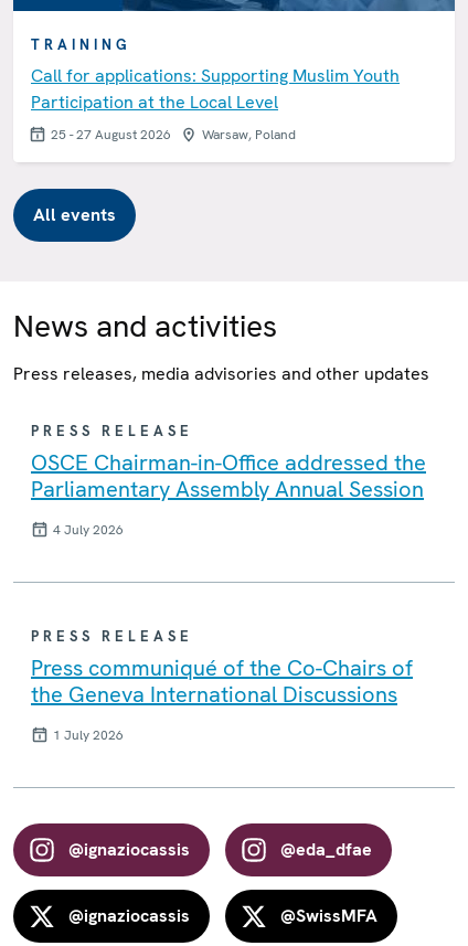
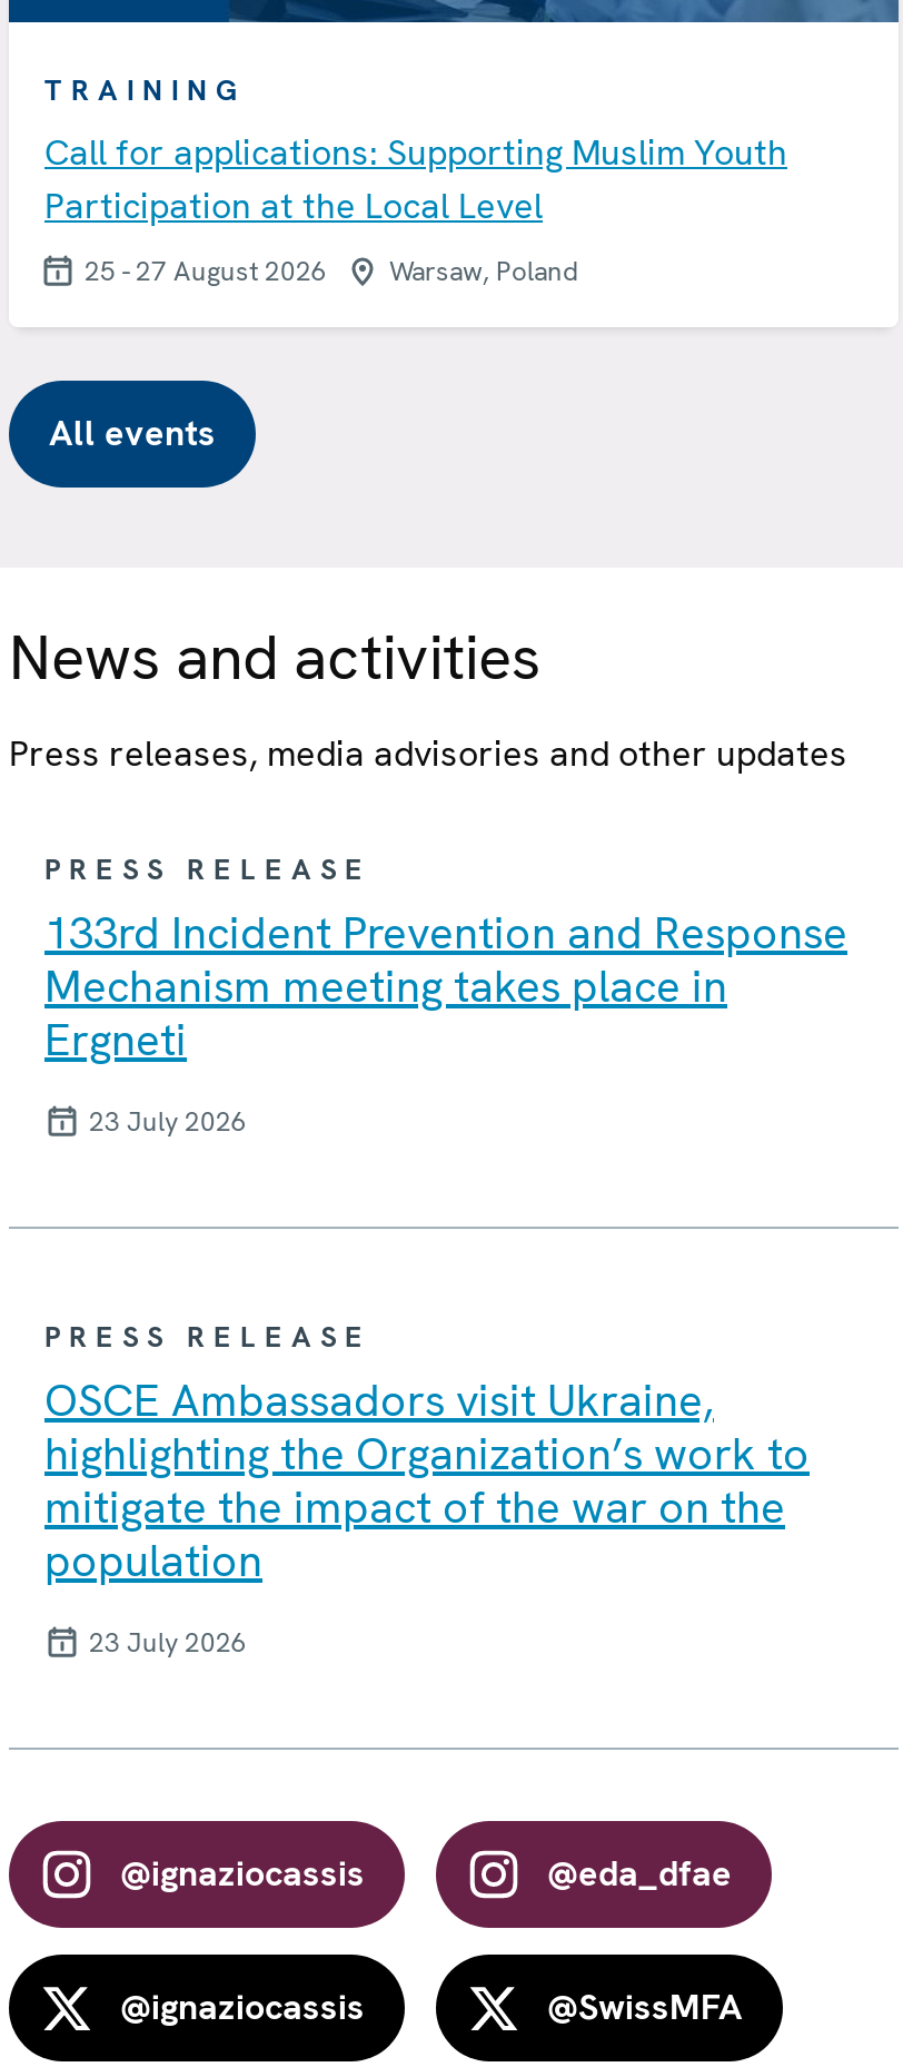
- OSCE Chairman-in-Office addressed the
- Parliamentary Assembly Annual Session
+ 133rd Incident Prevention and Response
+ Mechanism meeting takes place in
+ Ergneti

- 4 July 2026
+ 23 July 2026

- Press communiqué of the Co-Chairs of
- the Geneva International Discussions
+ OSCE Ambassadors visit Ukraine,
+ highlighting the Organization’s work to
+ mitigate the impact of the war on the
+ population

- 1 July 2026
+ 23 July 2026
